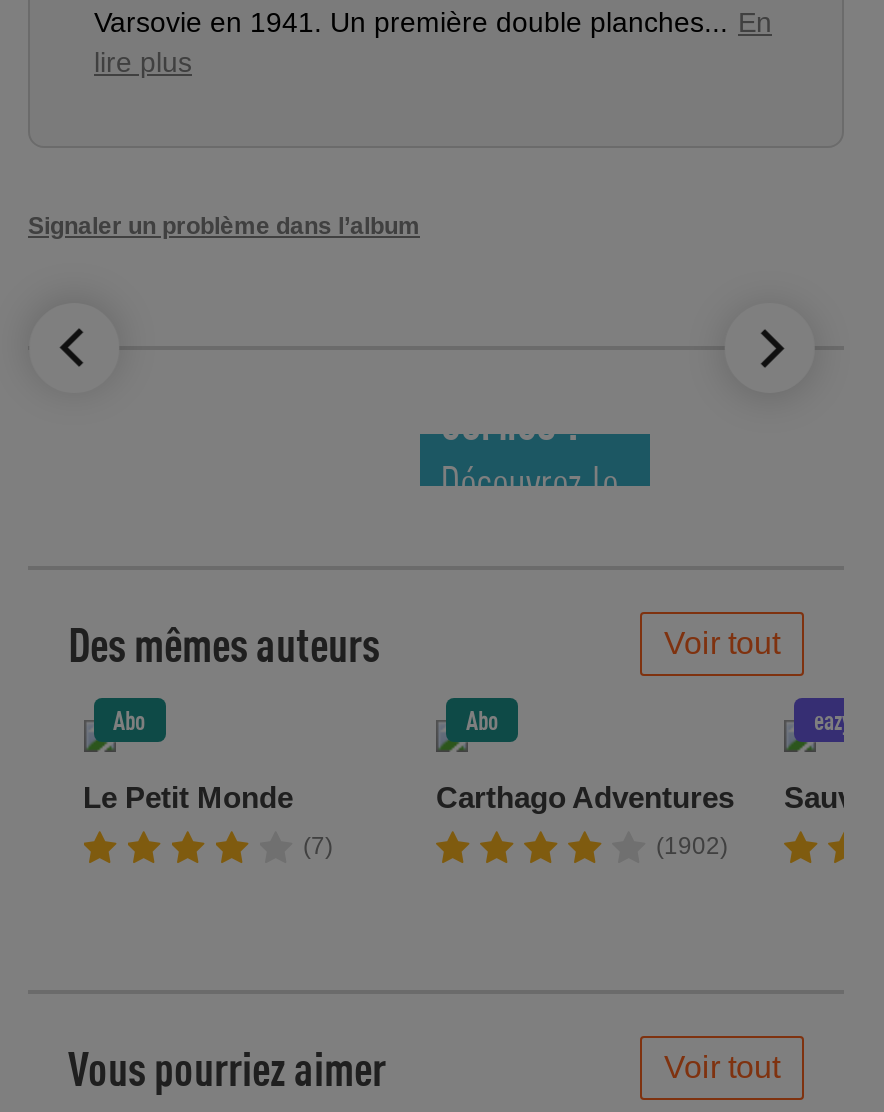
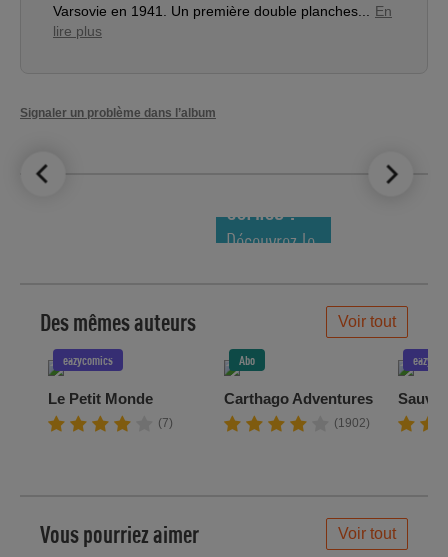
- Abo
+ eazycomics
